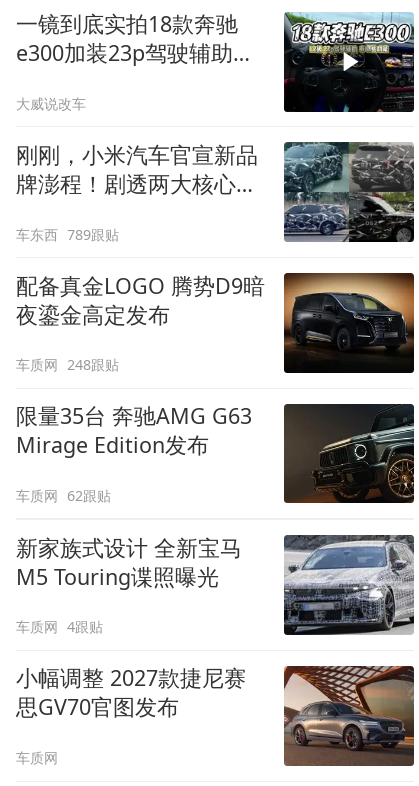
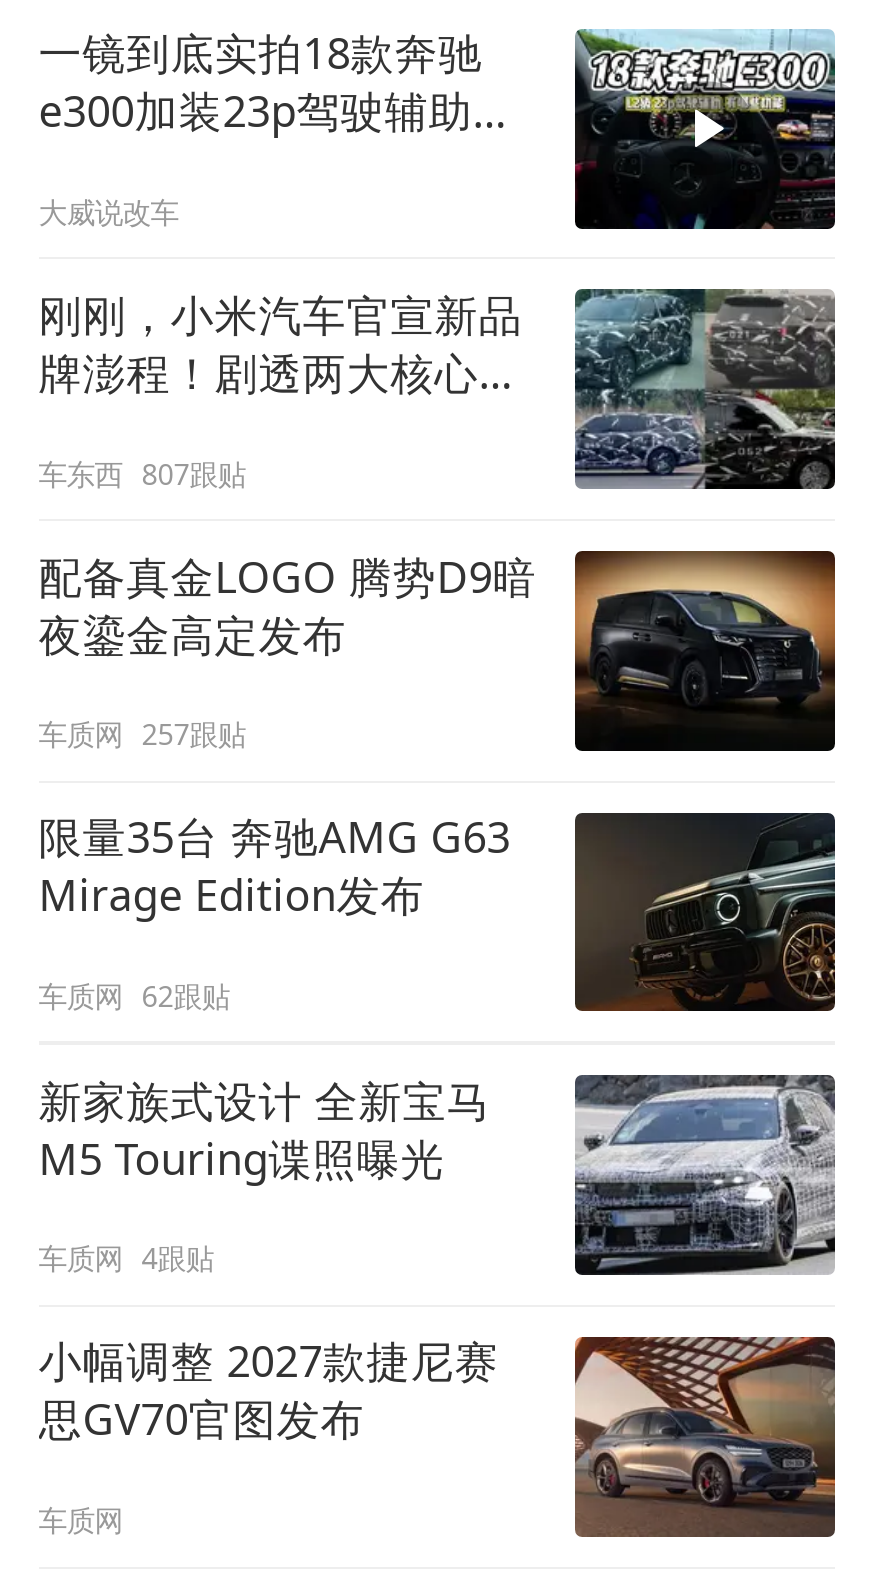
- 车东西 789跟贴
+ 车东西 807跟贴

- 车质网 248跟贴
+ 车质网 257跟贴
